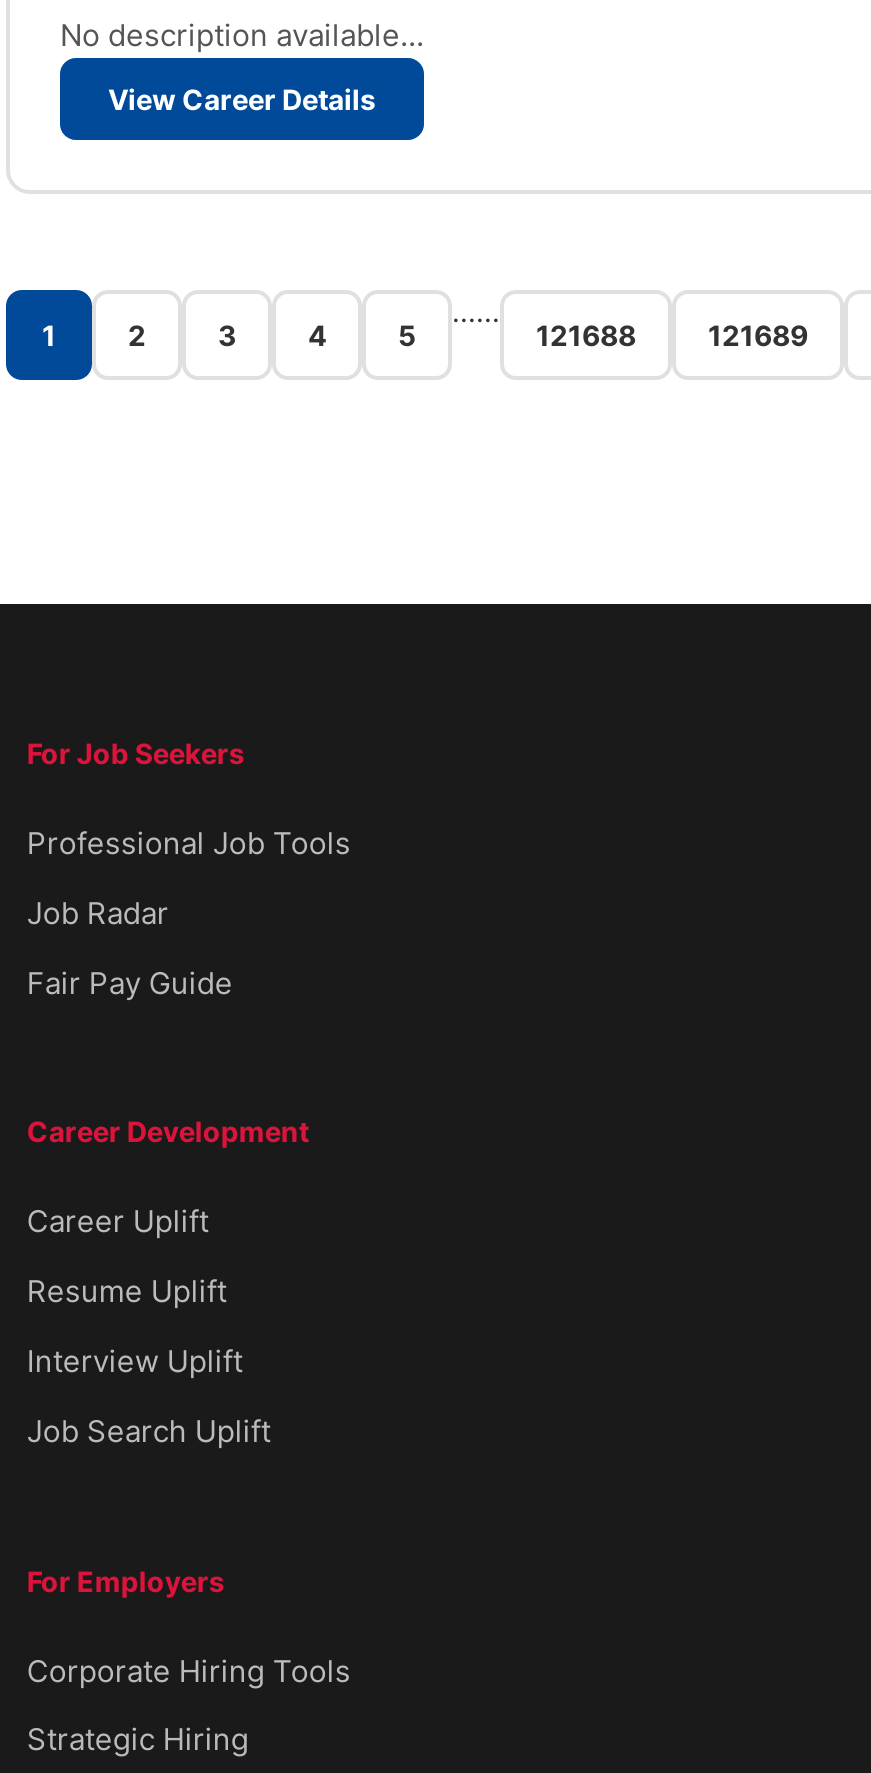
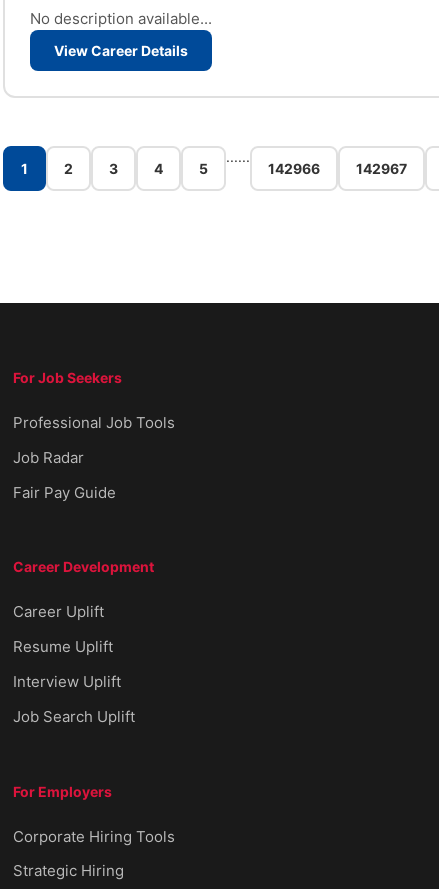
- 121688
+ 142966

- 121689
+ 142967
